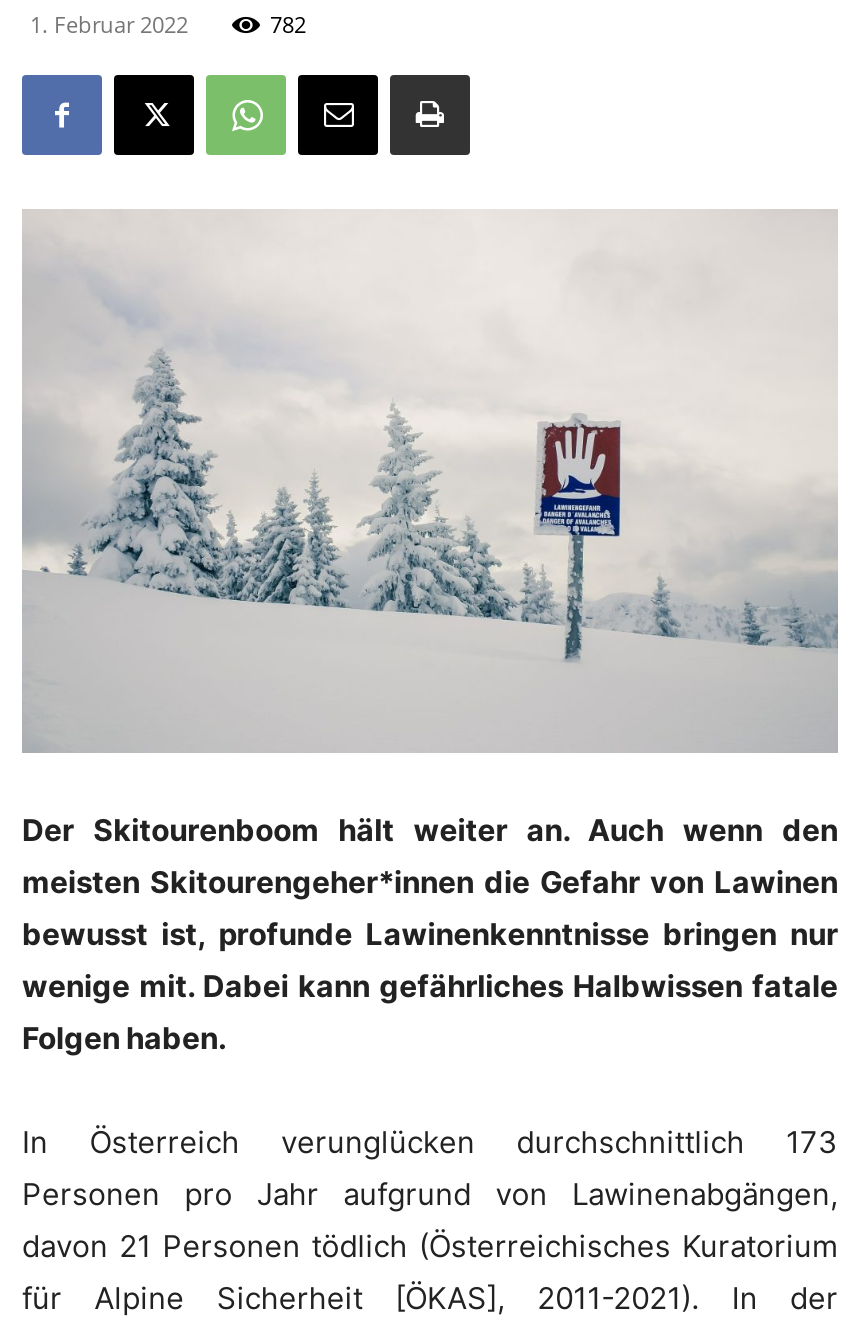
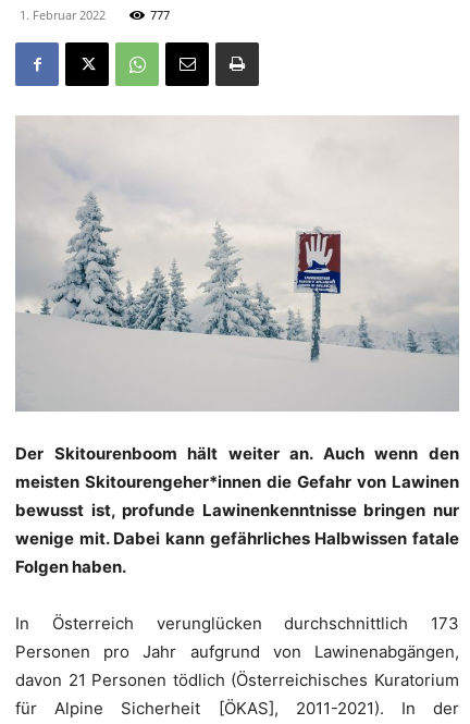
- 782
+ 777
